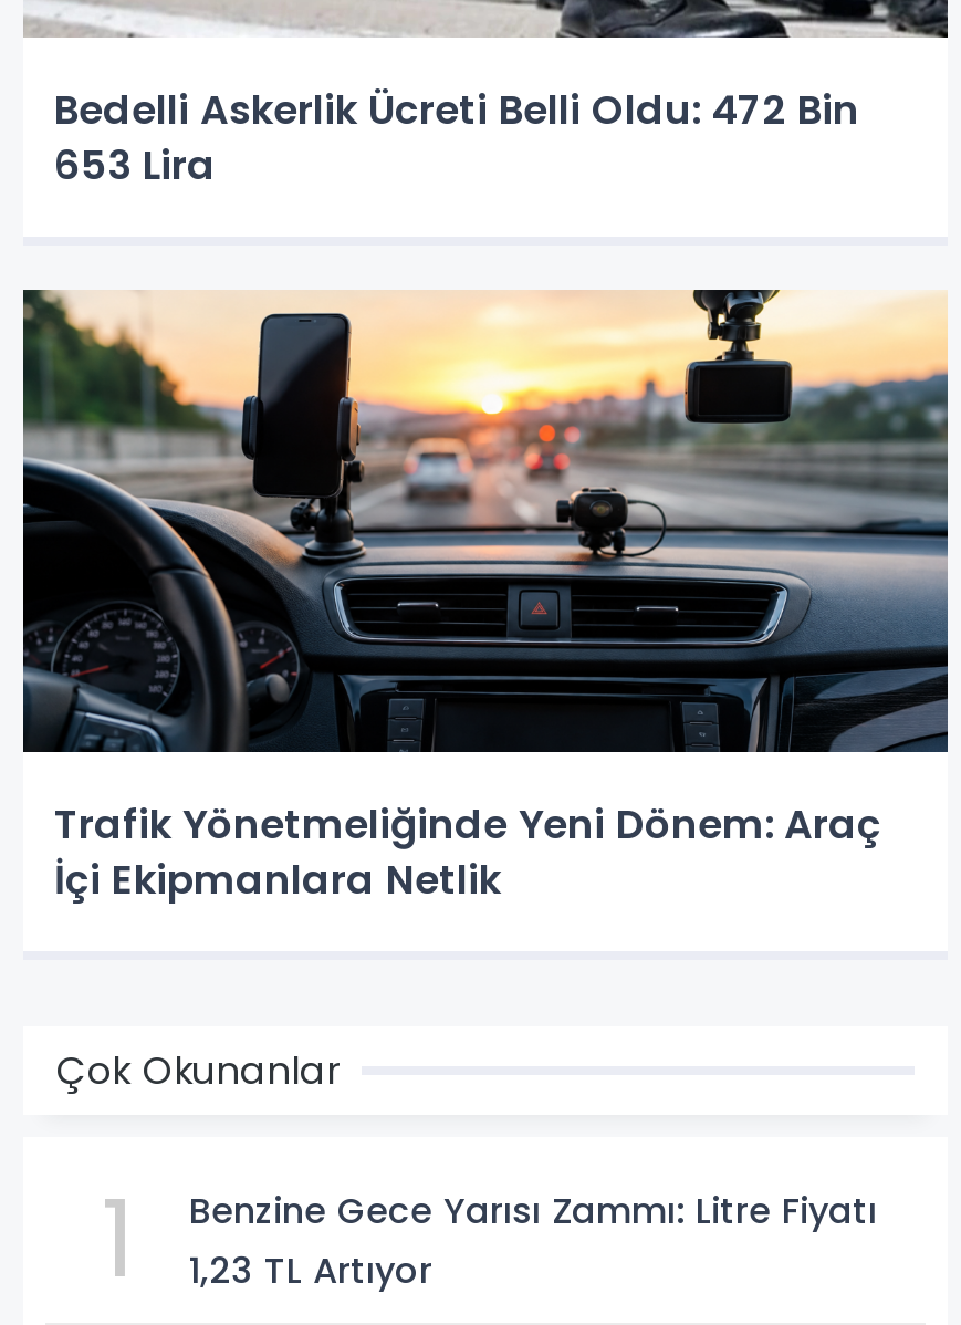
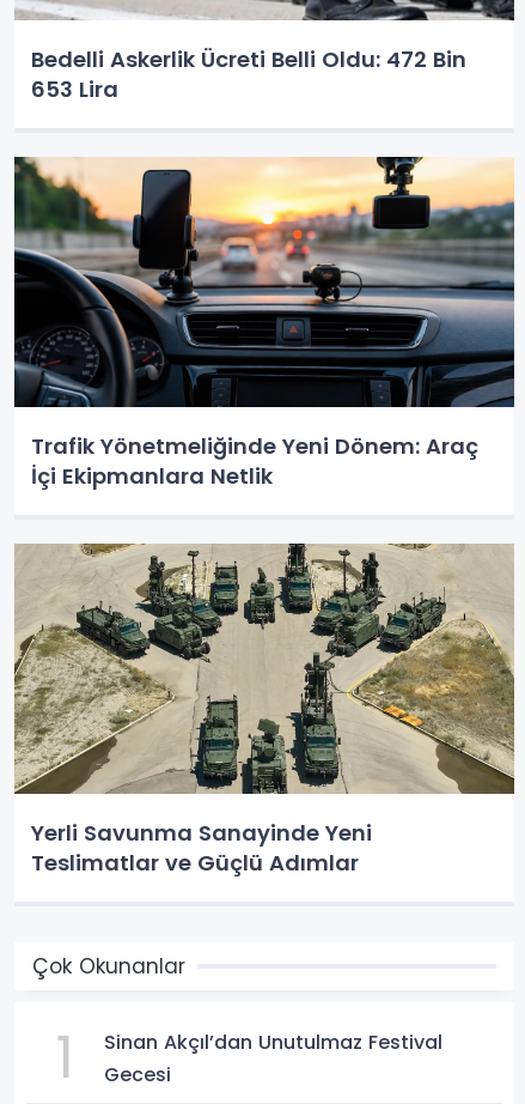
+ [image]
+ Yerli Savunma Sanayinde Yeni
+ Teslimatlar ve Güçlü Adımlar

- Benzine Gece Yarısı Zammı: Litre Fiyatı
- 1,23 TL Artıyor
+ Sinan Akçıl’dan Unutulmaz Festival
+ Gecesi
